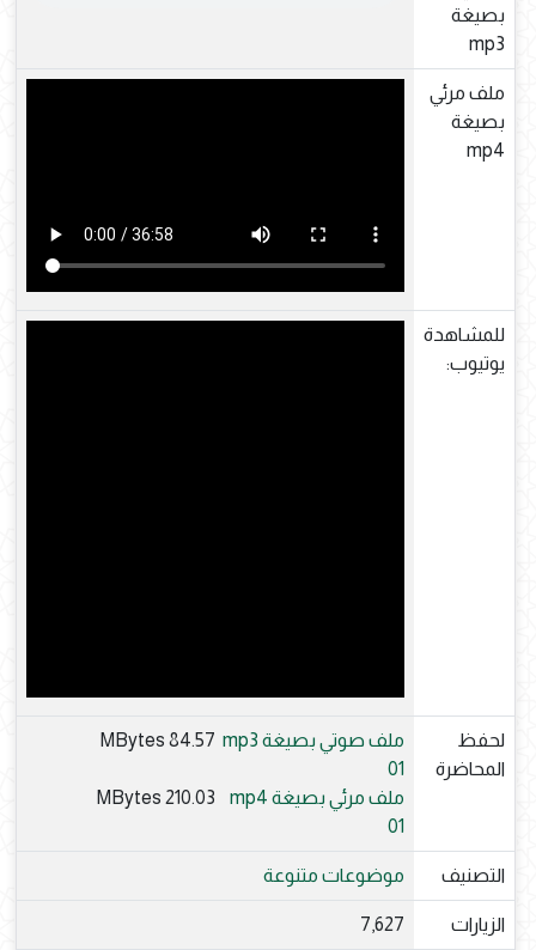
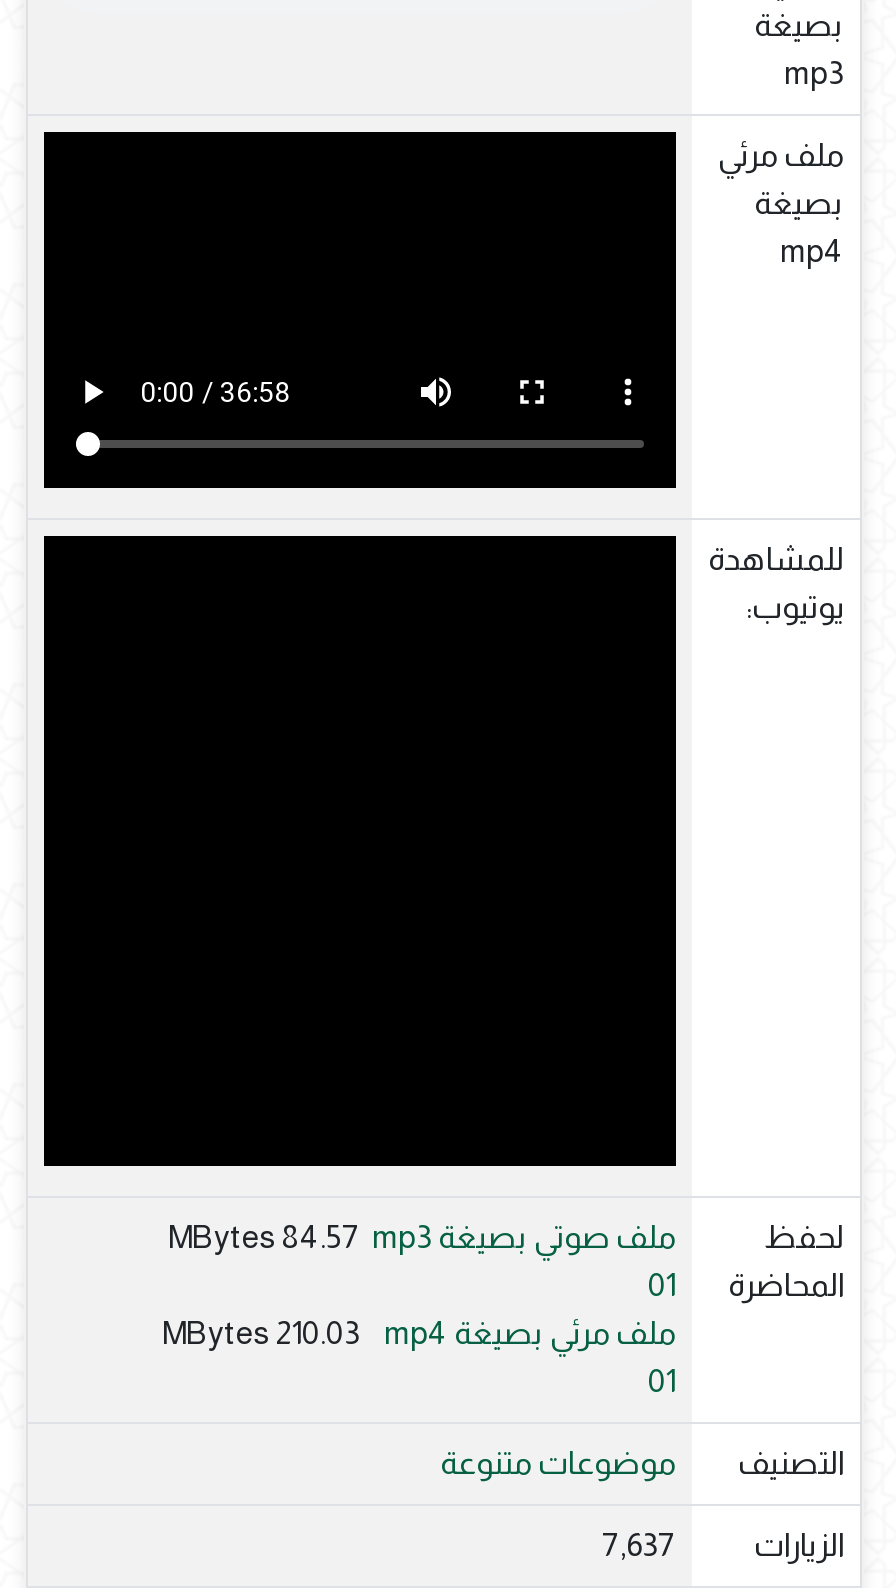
- 7,627
+ 7,637
